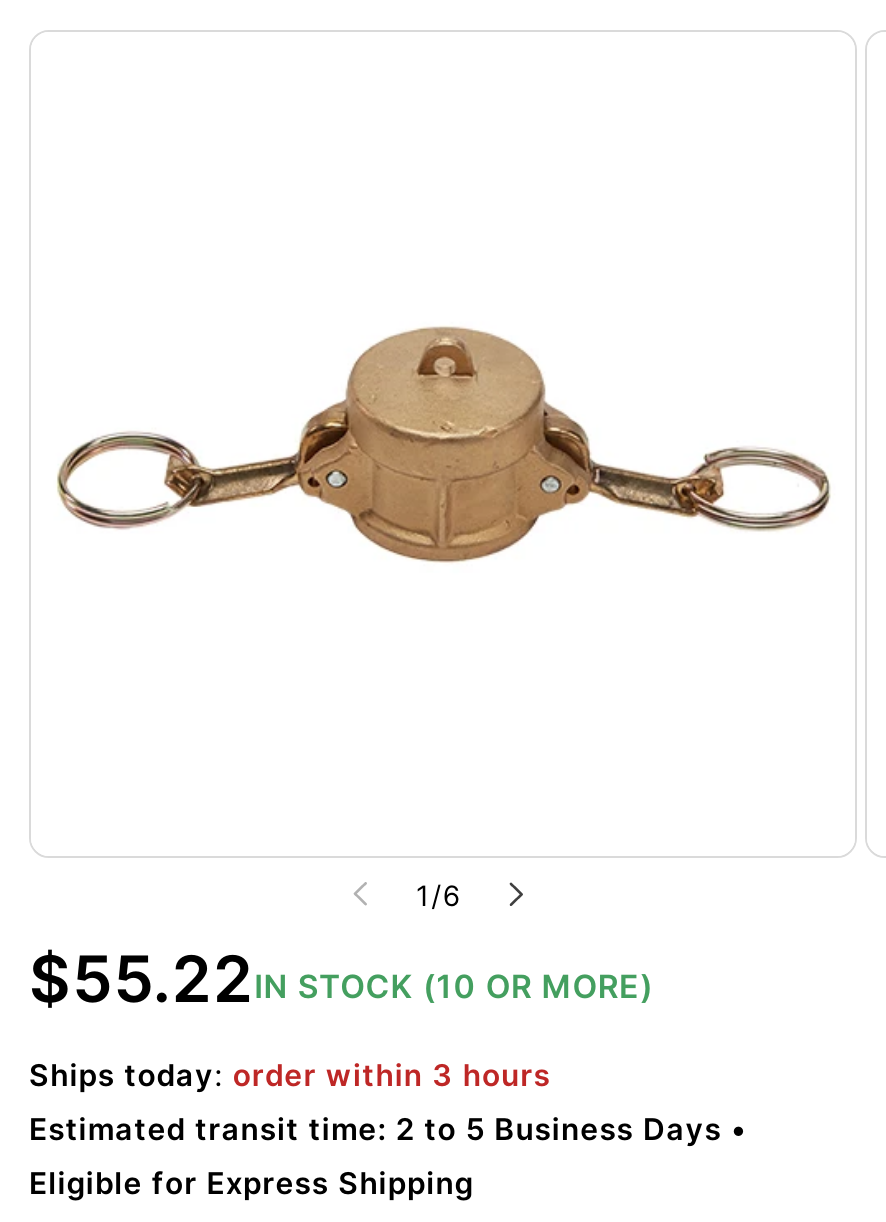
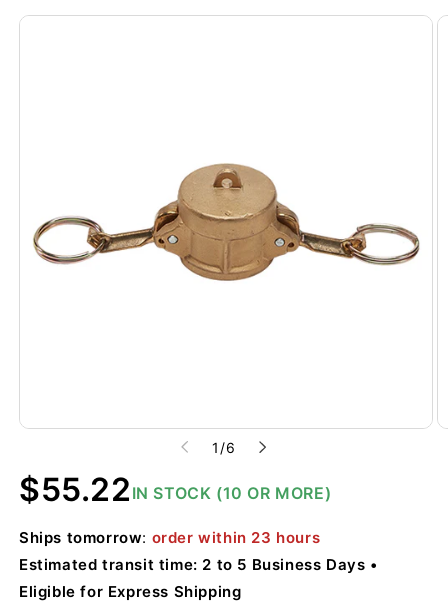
- Ships today: order within 3 hours
+ Ships tomorrow: order within 23 hours
